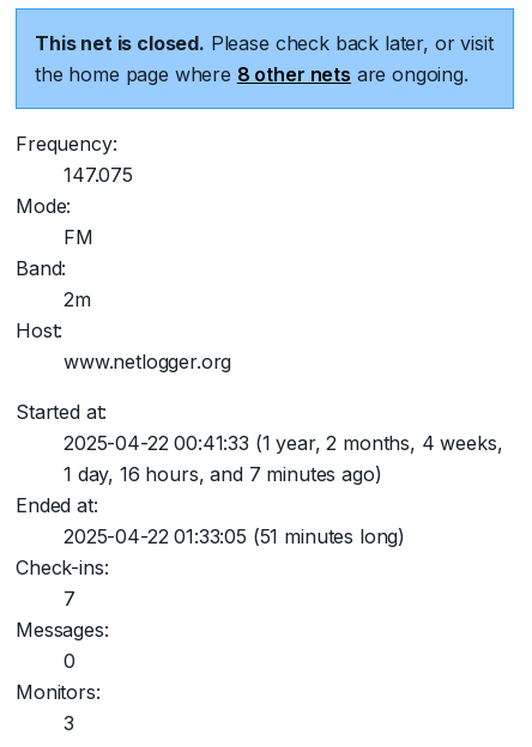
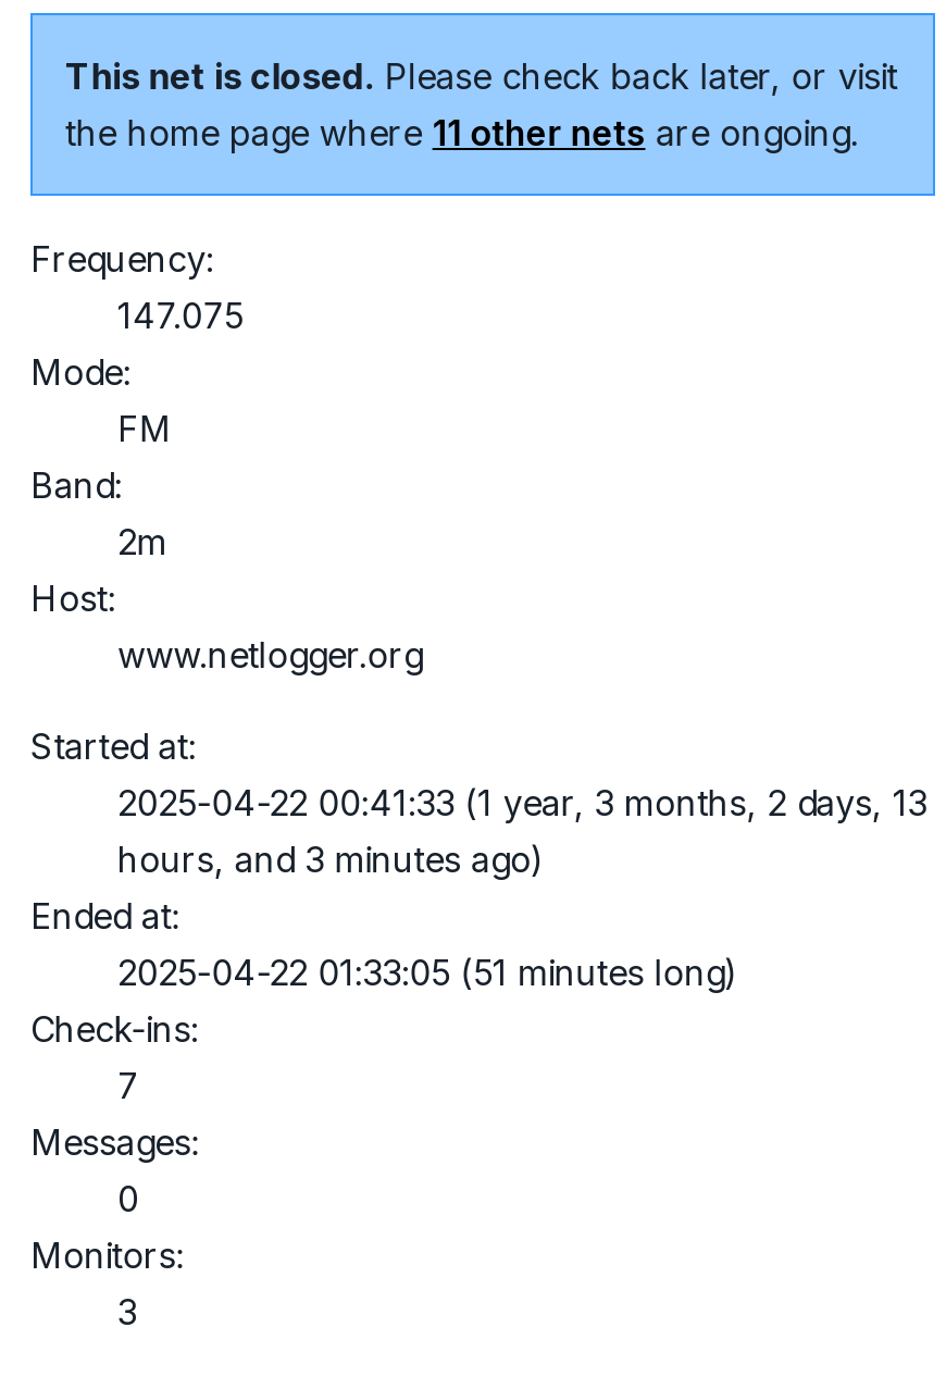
- the home page where 8 other nets are ongoing.
+ the home page where 11 other nets are ongoing.

- 2025-04-22 00:41:33 (1 year, 2 months, 4 weeks,
- 1 day, 16 hours, and 7 minutes ago)
+ 2025-04-22 00:41:33 (1 year, 3 months, 2 days, 13
+ hours, and 3 minutes ago)
